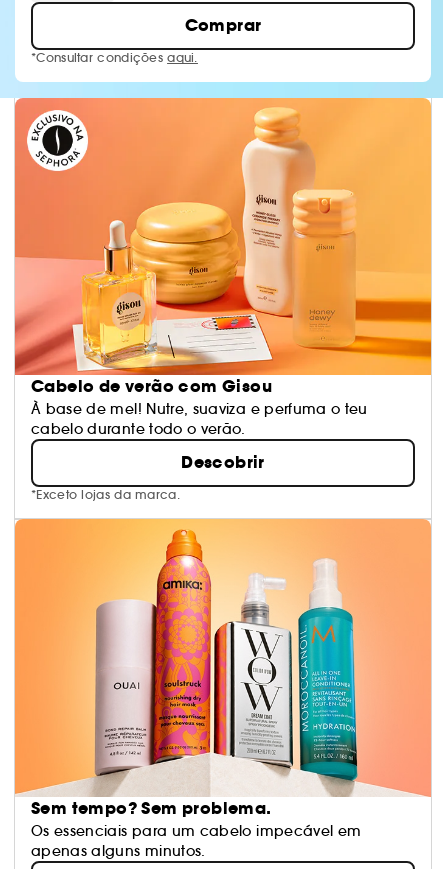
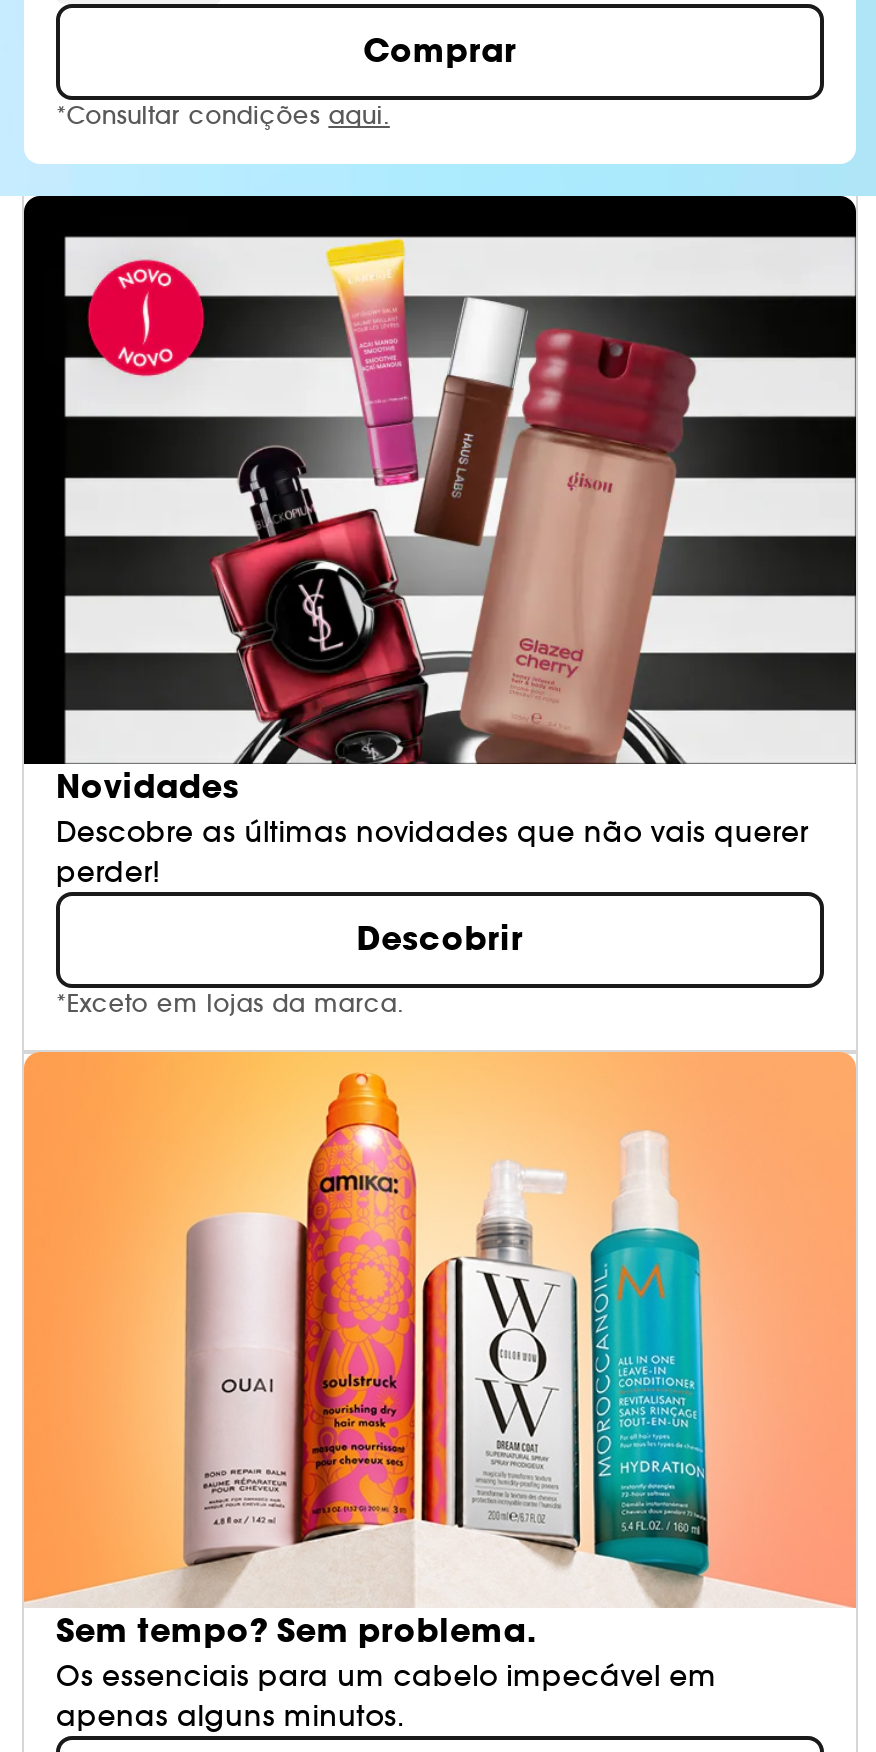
- [image]
- Cabelo de verão com Gisou
- À base de mel! Nutre, suaviza e perfuma o teu
- cabelo durante todo o verão.
+ [image]
+ Novidades
+ Descobre as últimas novidades que não vais querer
+ perder!

- *Exceto lojas da marca.
+ *Exceto em lojas da marca.
